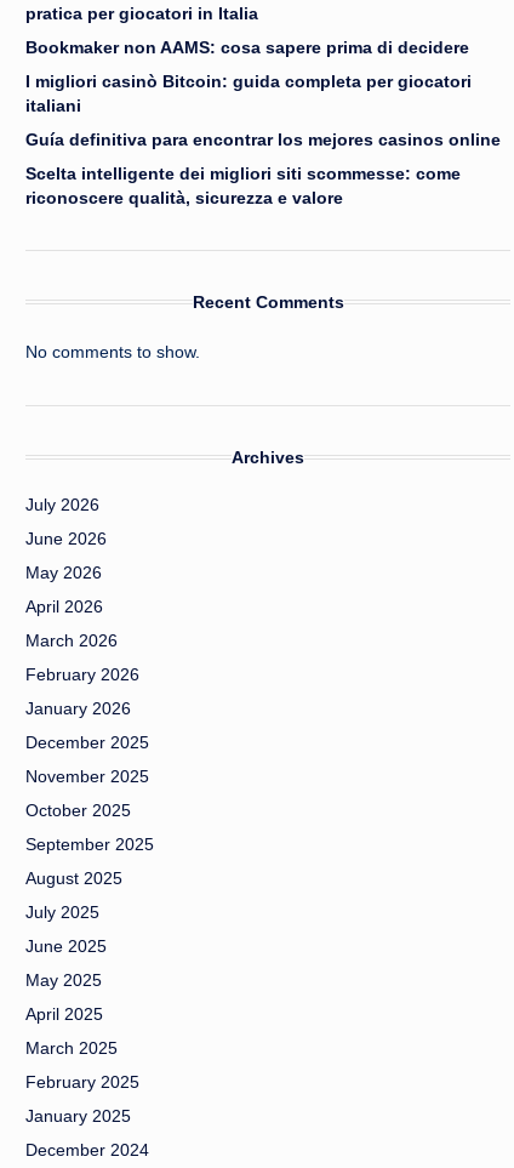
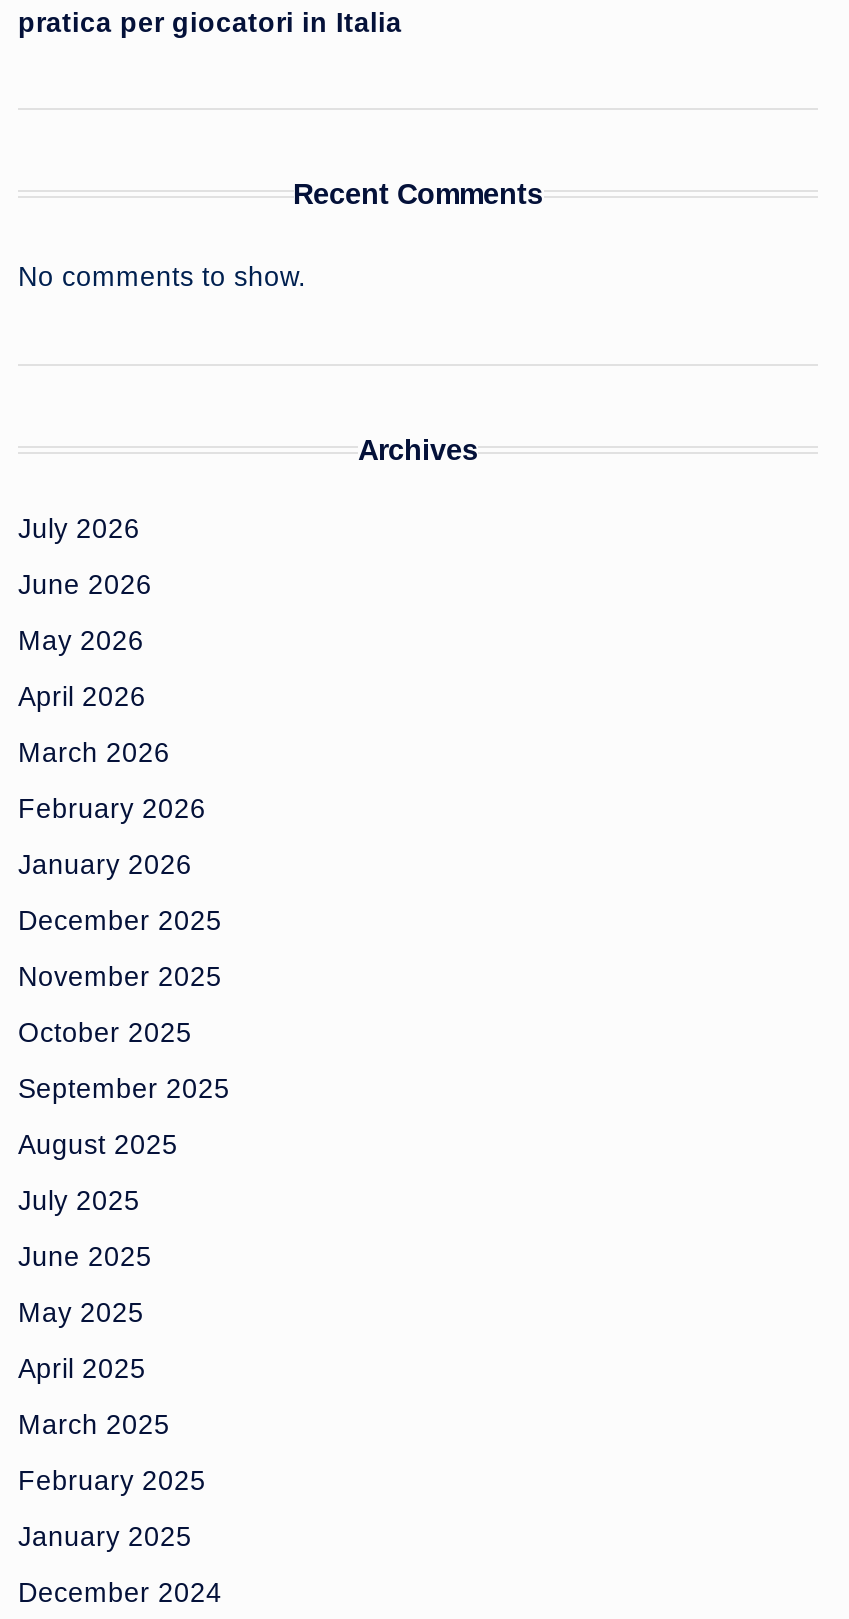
- Bookmaker non AAMS: cosa sapere prima di decidere
- I migliori casinò Bitcoin: guida completa per giocatori
- italiani
- Guía definitiva para encontrar los mejores casinos online
- Scelta intelligente dei migliori siti scommesse: come
- riconoscere qualità, sicurezza e valore
